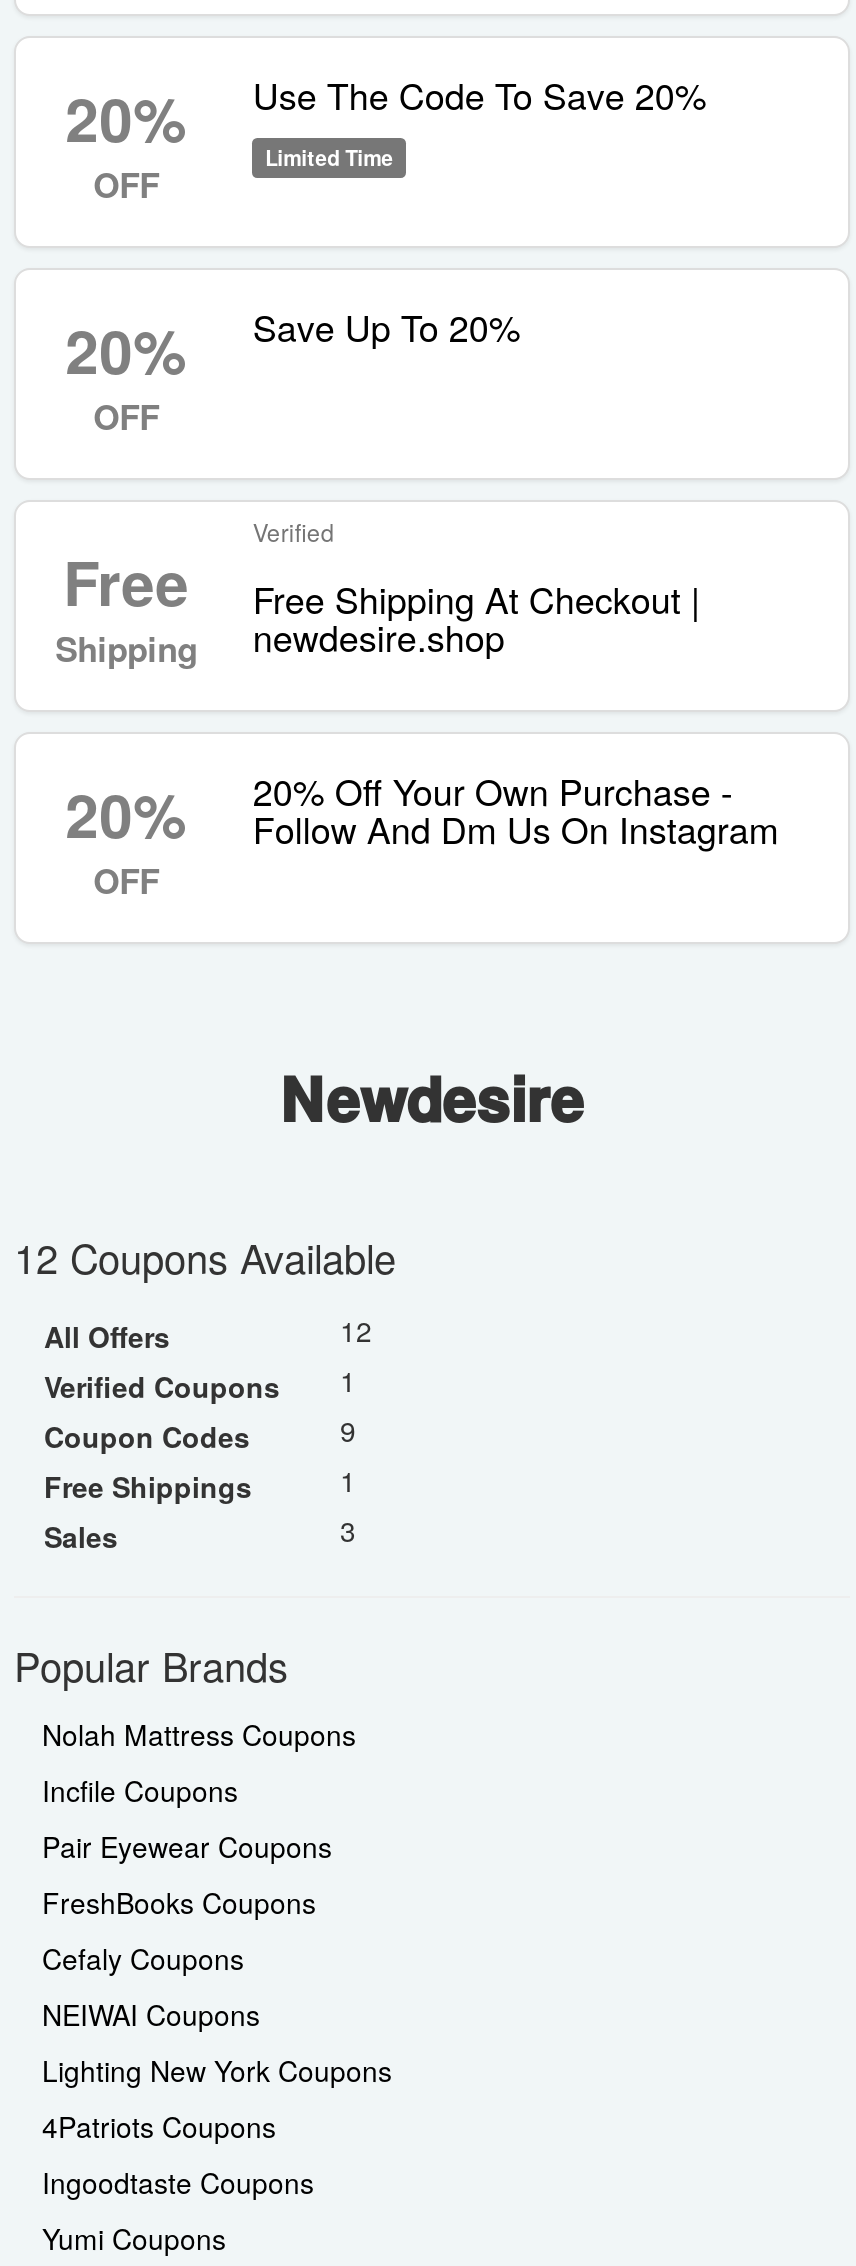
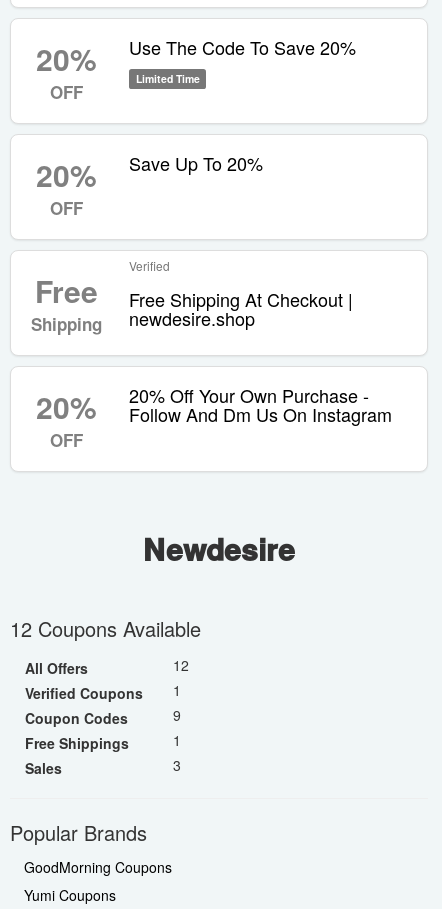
- Nolah Mattress Coupons
- Incfile Coupons
- Pair Eyewear Coupons
- FreshBooks Coupons
- Cefaly Coupons
- NEIWAI Coupons
- Lighting New York Coupons
- 4Patriots Coupons
- Ingoodtaste Coupons
+ GoodMorning Coupons
